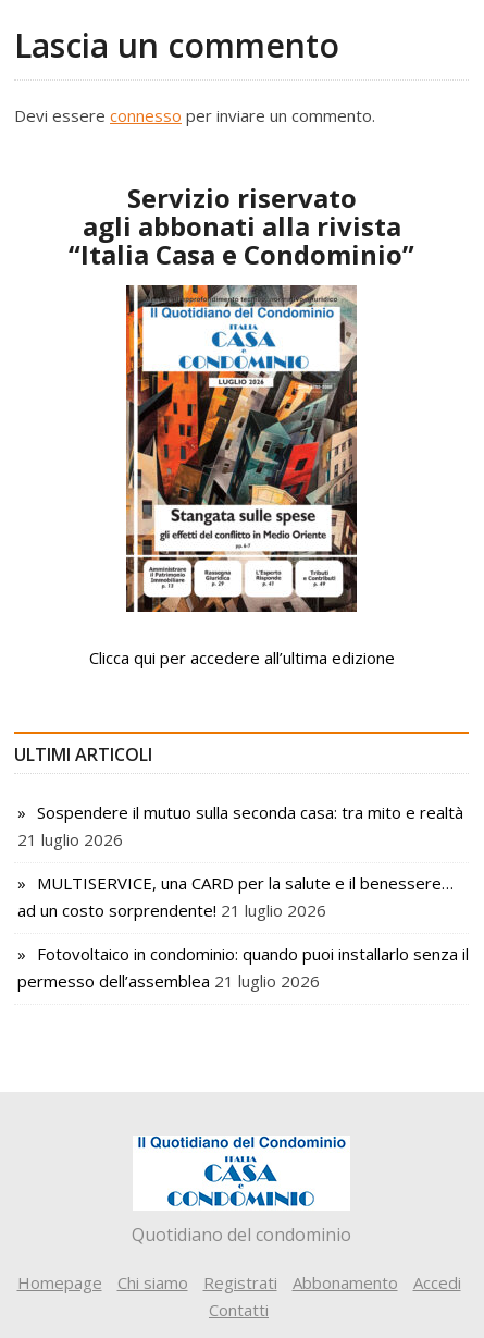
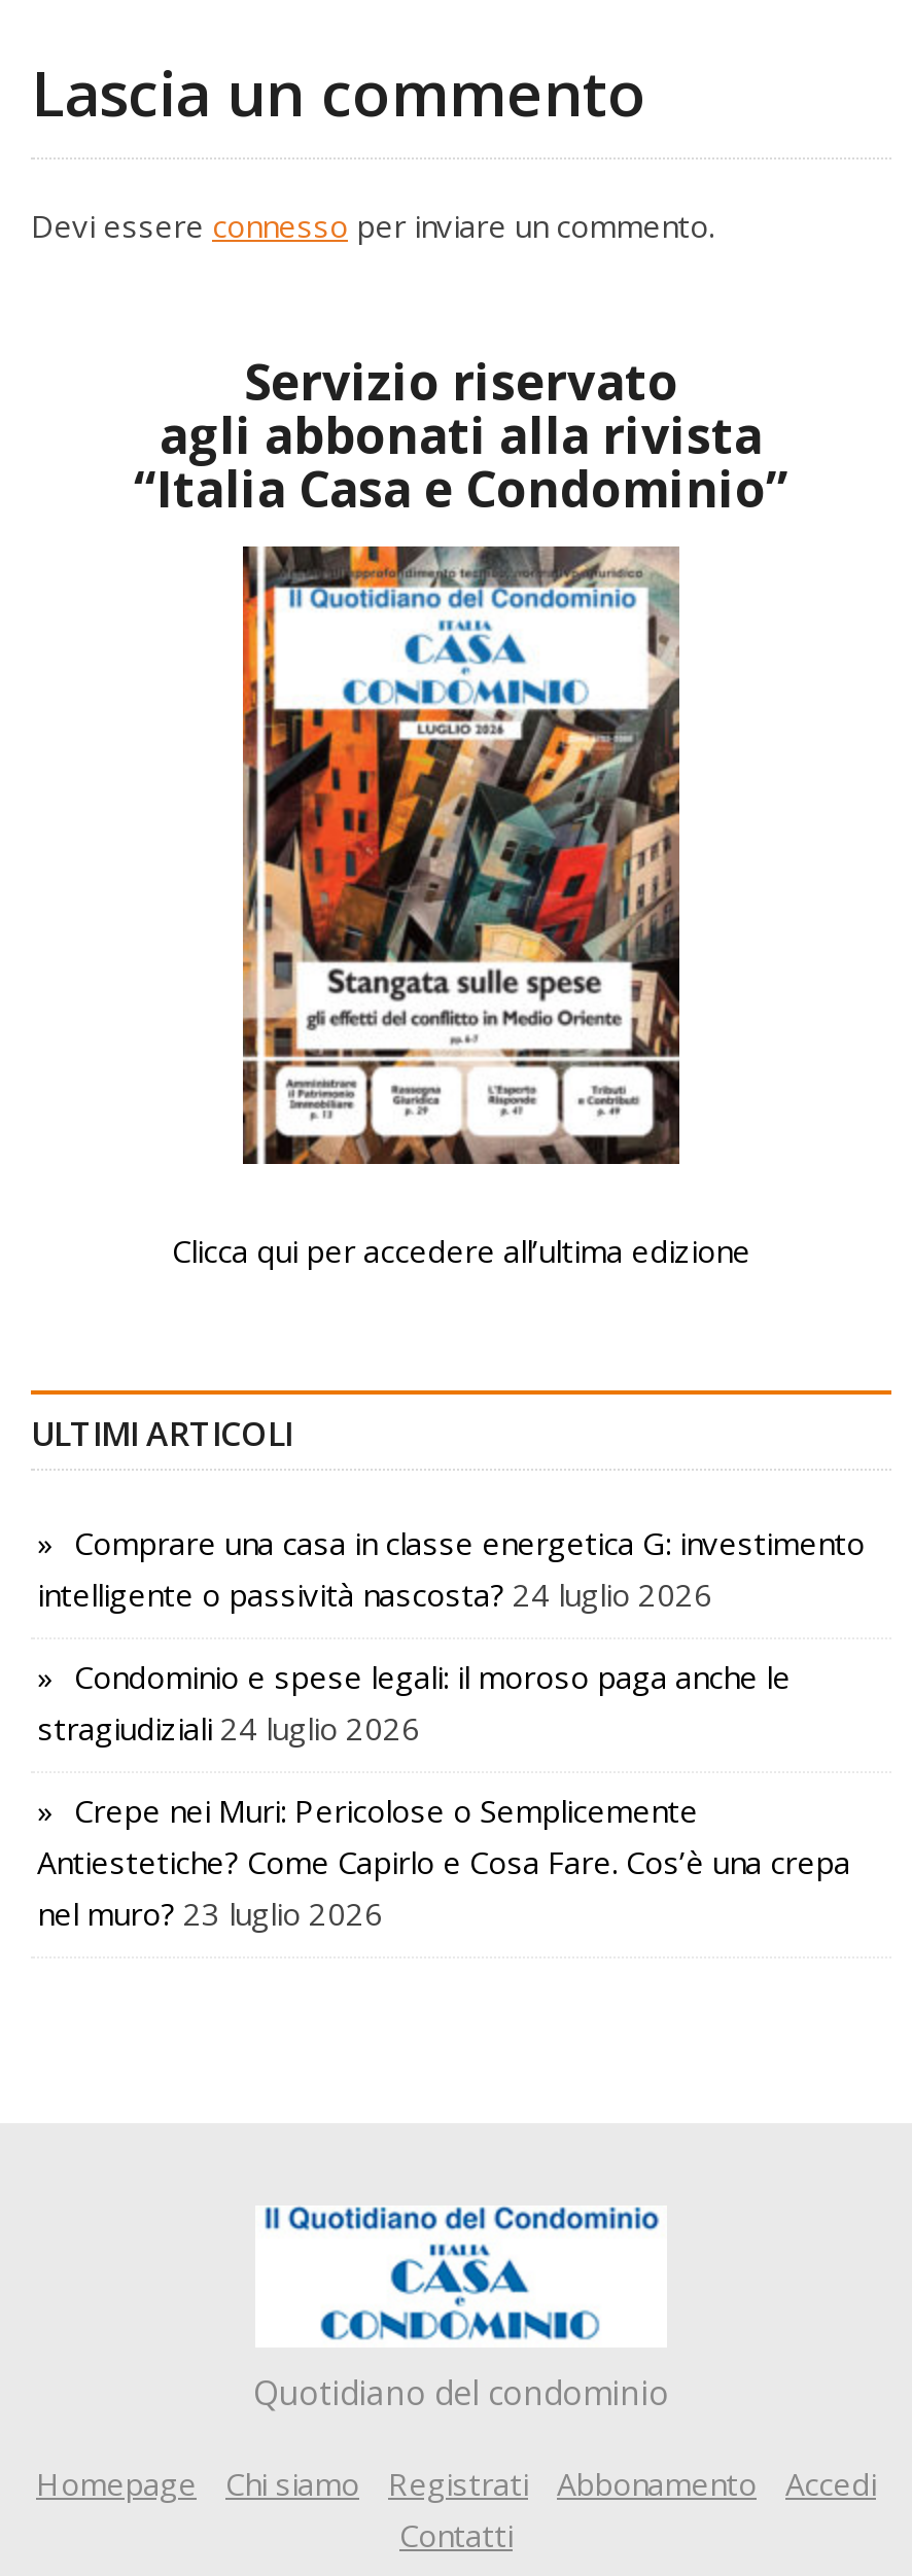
- Sospendere il mutuo sulla seconda casa: tra mito e realtà
- 21 luglio 2026
+ Comprare una casa in classe energetica G: investimento
+ intelligente o passività nascosta? 24 luglio 2026

- MULTISERVICE, una CARD per la salute e il benessere…
- ad un costo sorprendente! 21 luglio 2026
+ Condominio e spese legali: il moroso paga anche le
+ stragiudiziali 24 luglio 2026

- Fotovoltaico in condominio: quando puoi installarlo senza il
- permesso dell’assemblea 21 luglio 2026
+ Crepe nei Muri: Pericolose o Semplicemente
+ Antiestetiche? Come Capirlo e Cosa Fare. Cos’è una crepa
+ nel muro? 23 luglio 2026
